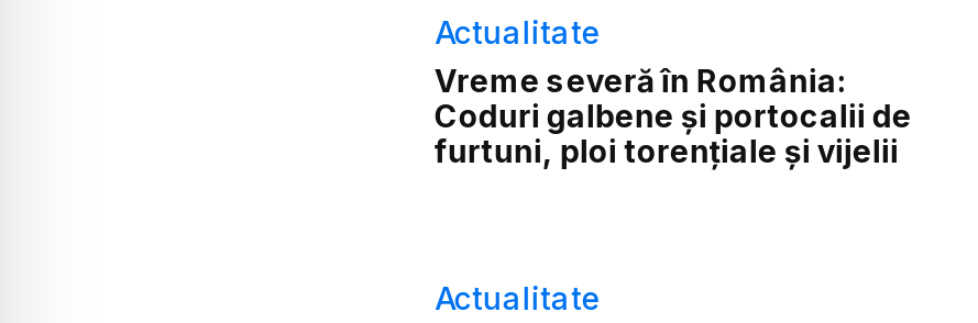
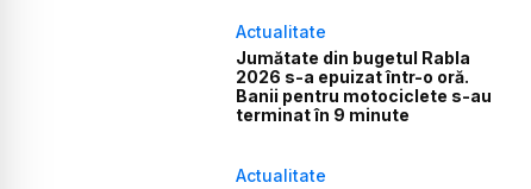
- Vreme severă în România:
- Coduri galbene și portocalii de
- furtuni, ploi torențiale și vijelii
+ Jumătate din bugetul Rabla
+ 2026 s-a epuizat într-o oră.
+ Banii pentru motociclete s-au
+ terminat în 9 minute
